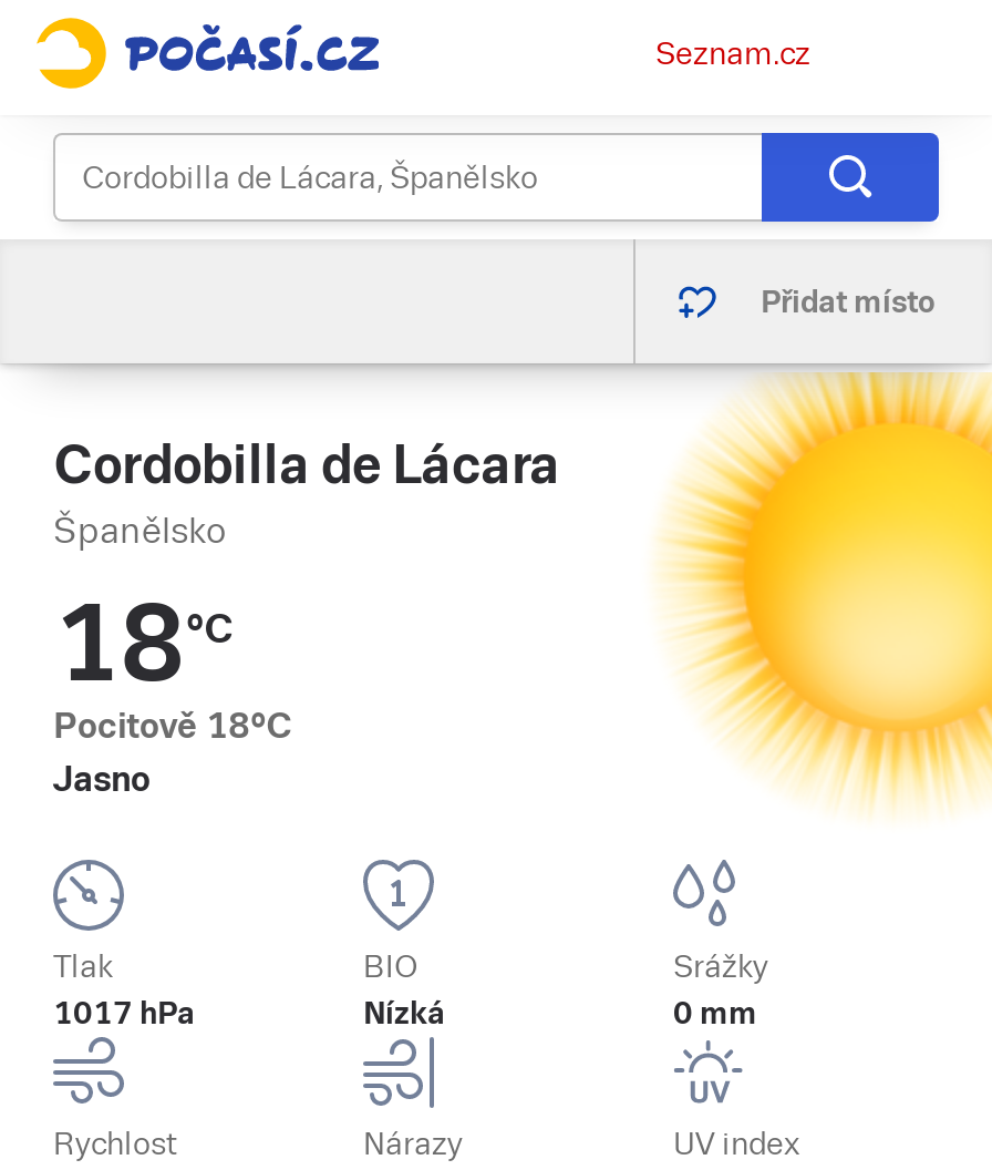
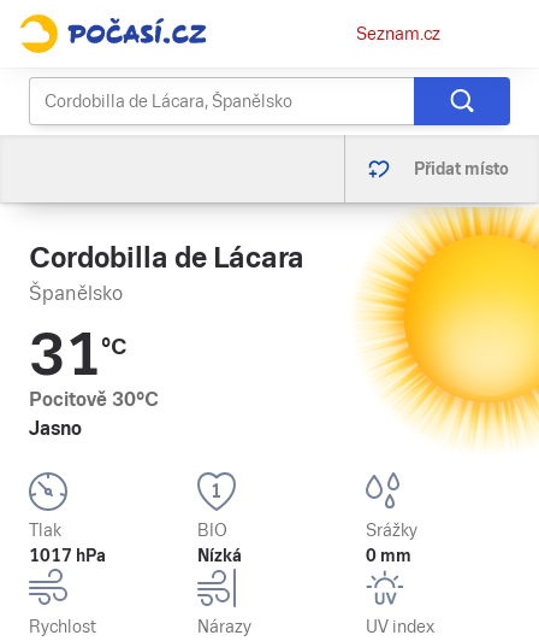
- 18°C
+ 31°C

- Pocitově 18°C
+ Pocitově 30°C
